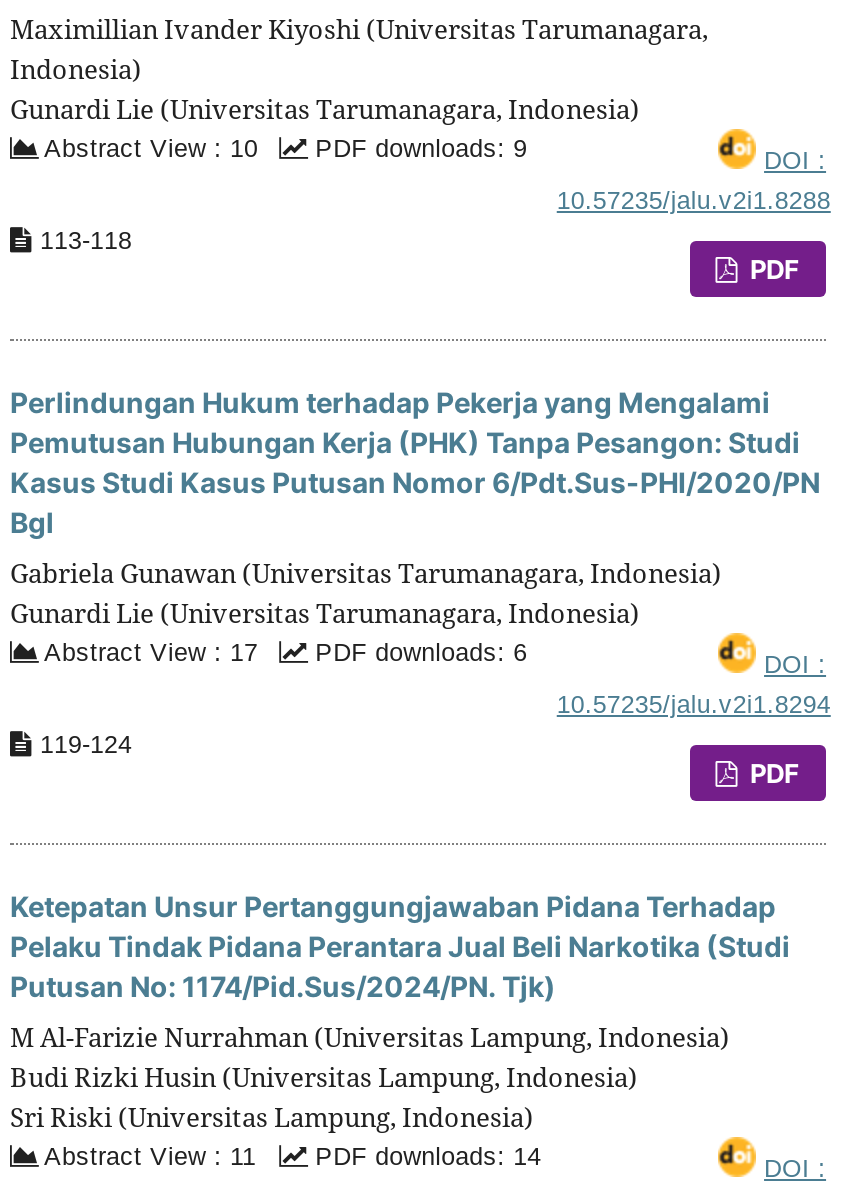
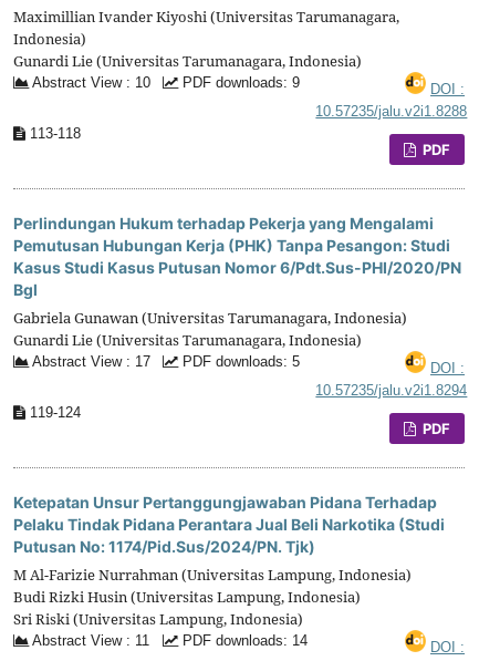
- PDF downloads: 6
+ PDF downloads: 5
